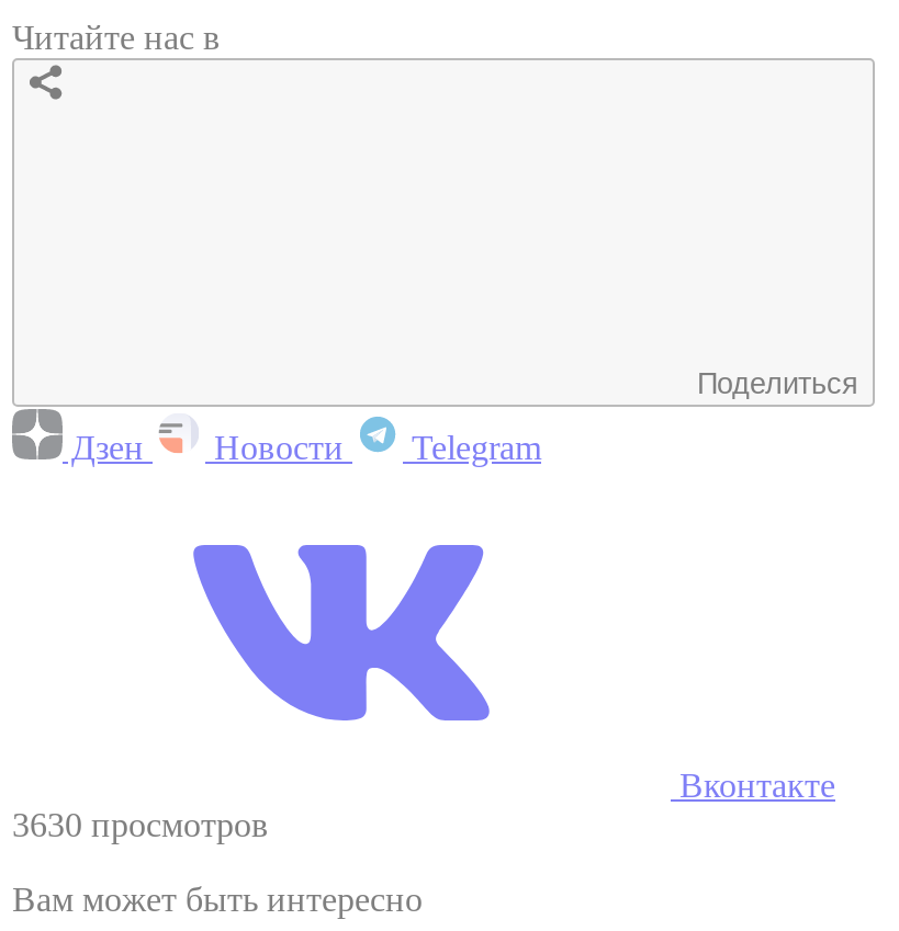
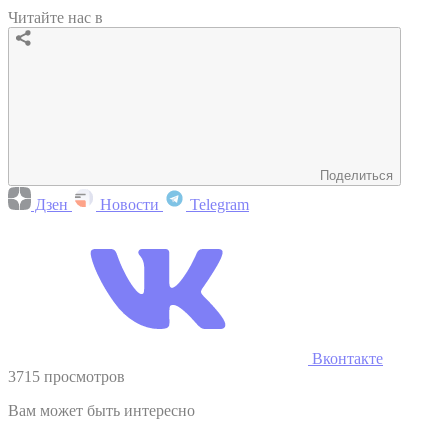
- 3630 просмотров
+ 3715 просмотров
